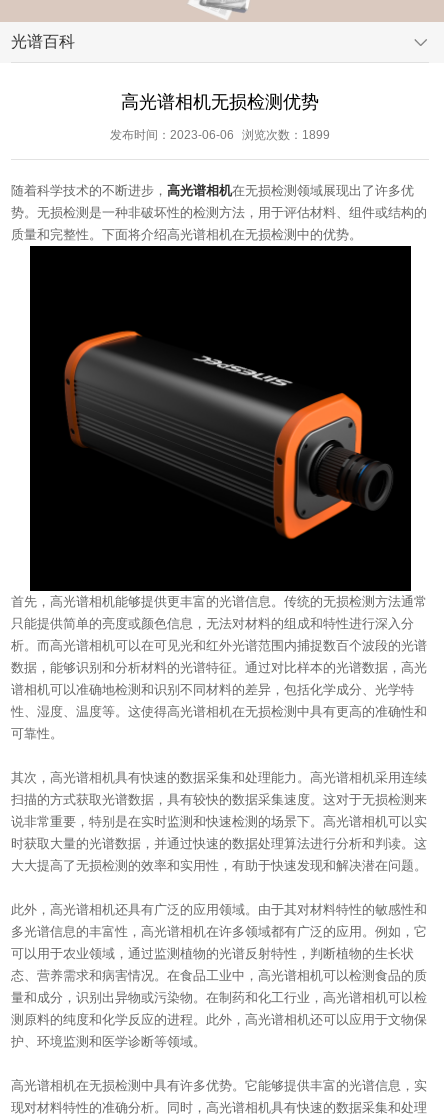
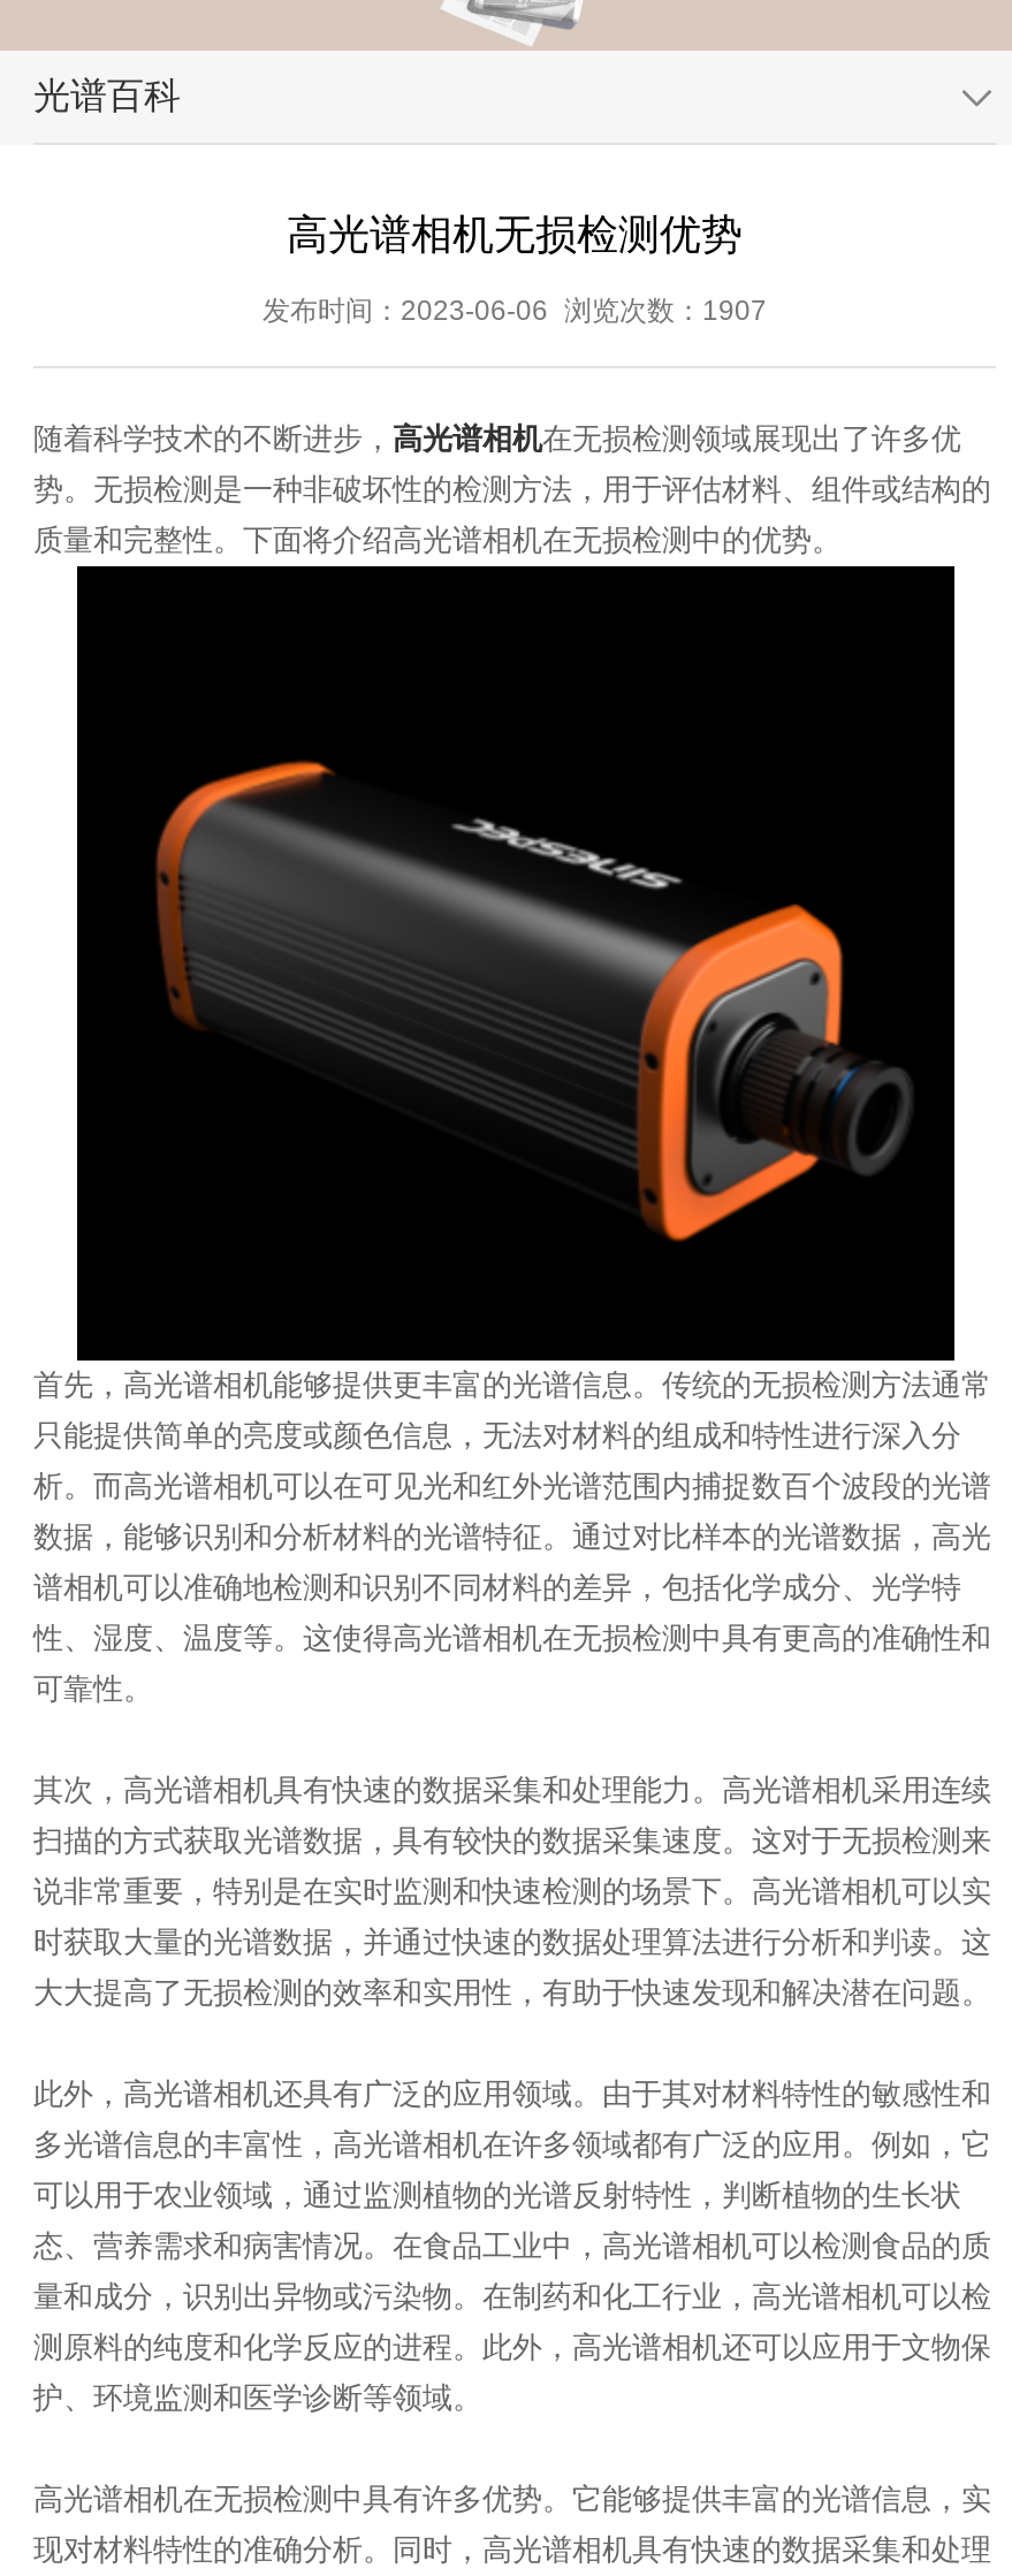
- 发布时间：2023-06-06 浏览次数：1899
+ 发布时间：2023-06-06 浏览次数：1907
